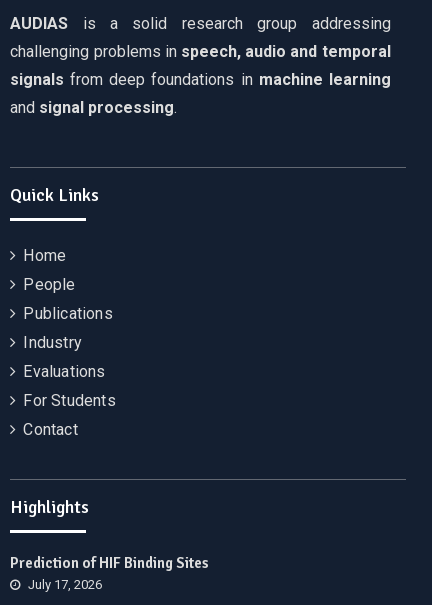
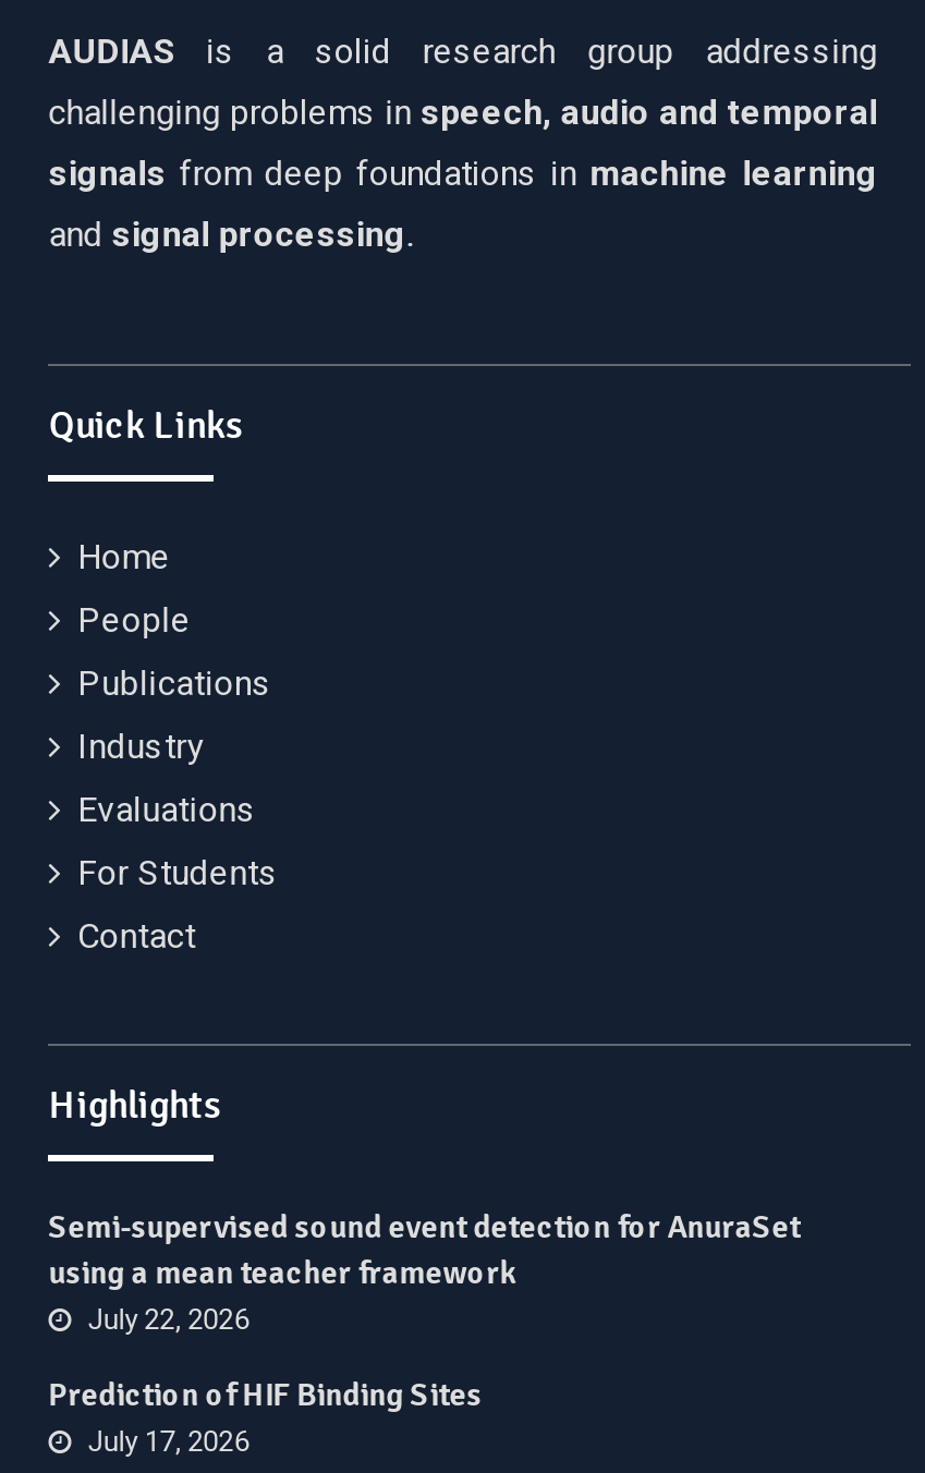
+ Semi-supervised sound event detection for AnuraSet
+ using a mean teacher framework
+ July 22, 2026
